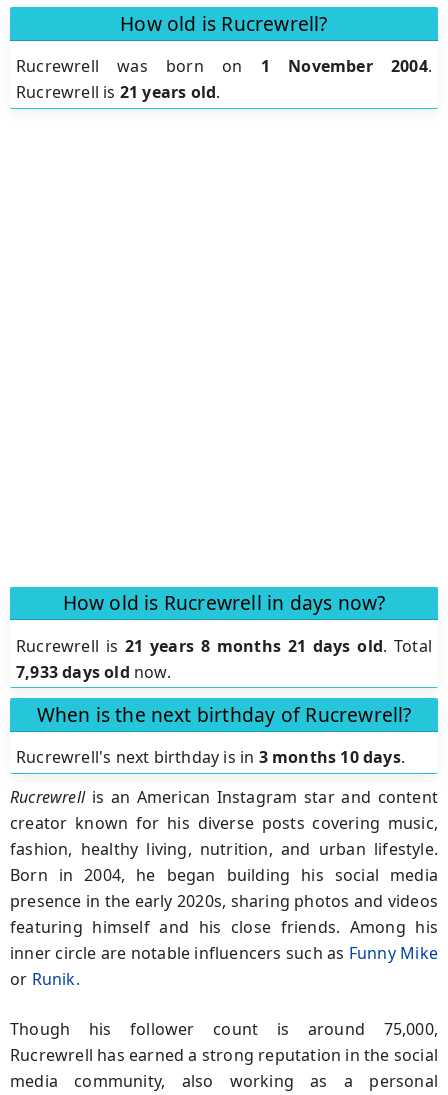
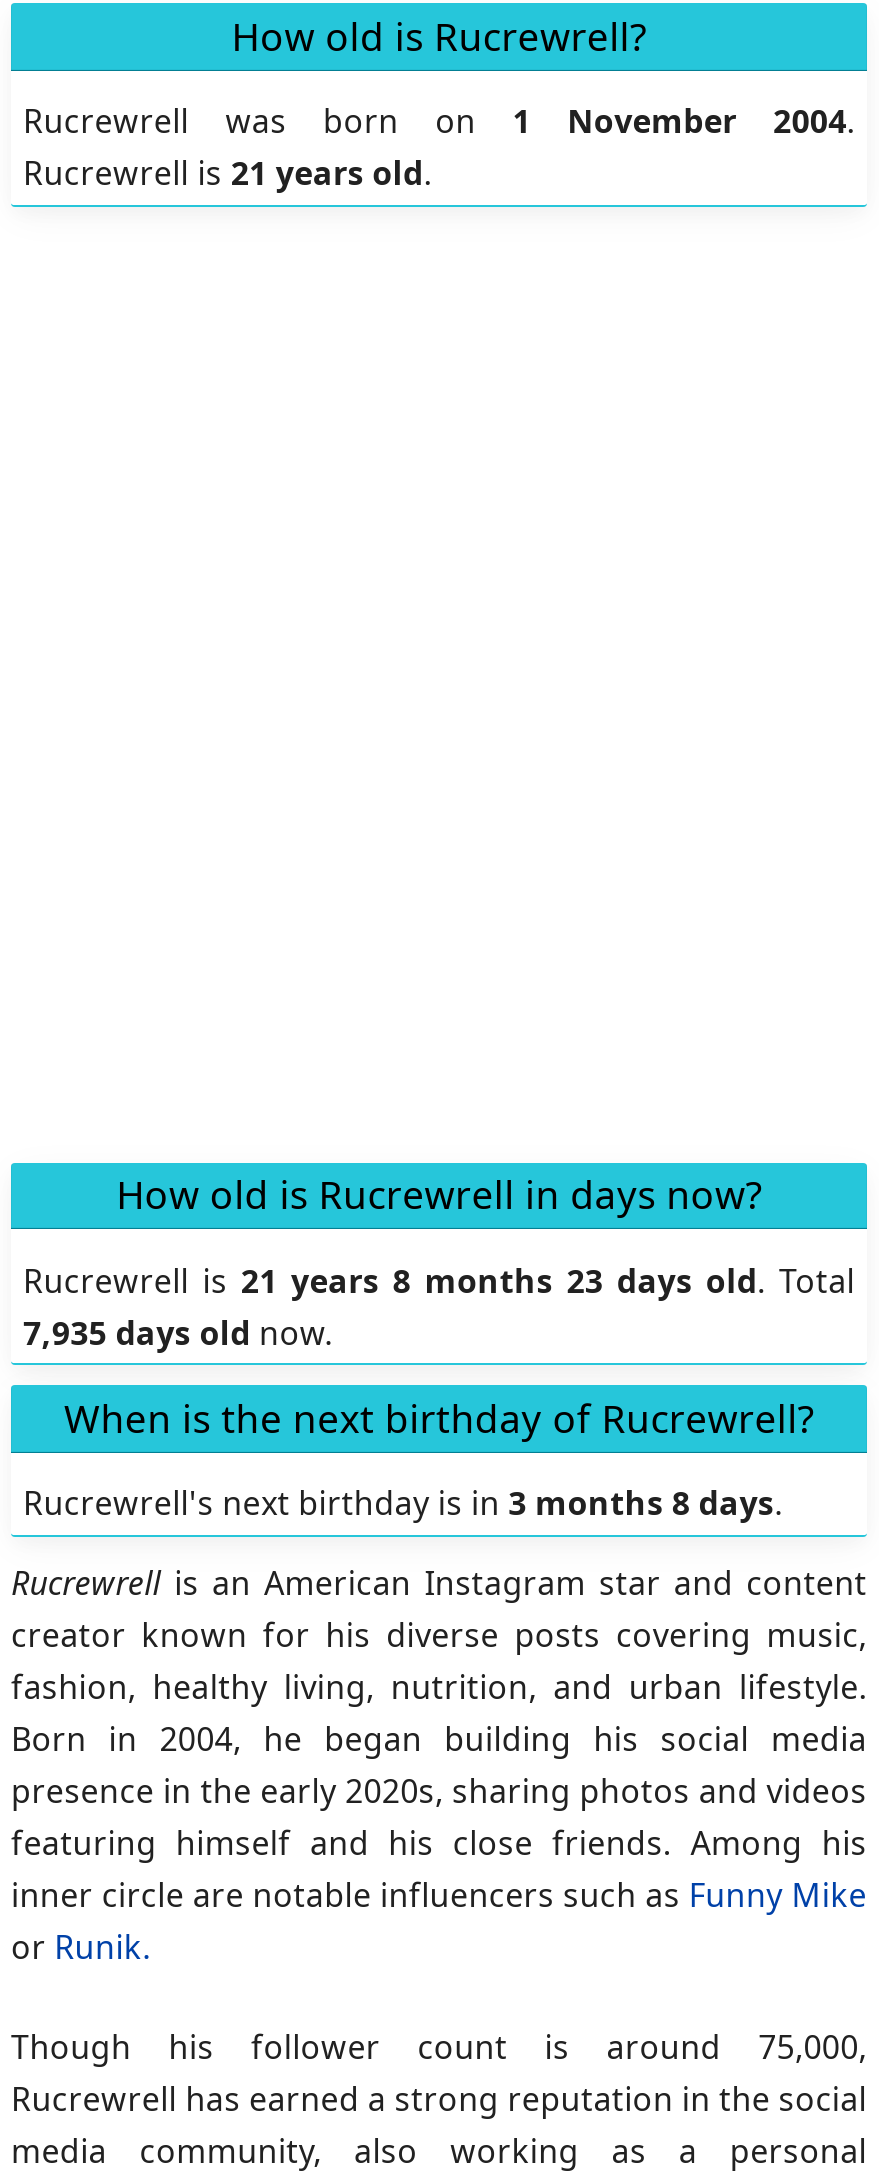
- Rucrewrell is 21 years 8 months 21 days old. Total
+ Rucrewrell is 21 years 8 months 23 days old. Total

- 7,933 days old now.
+ 7,935 days old now.

- Rucrewrell's next birthday is in 3 months 10 days.
+ Rucrewrell's next birthday is in 3 months 8 days.
